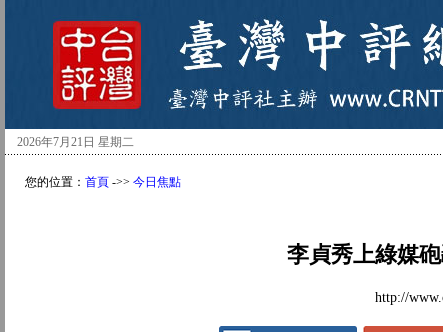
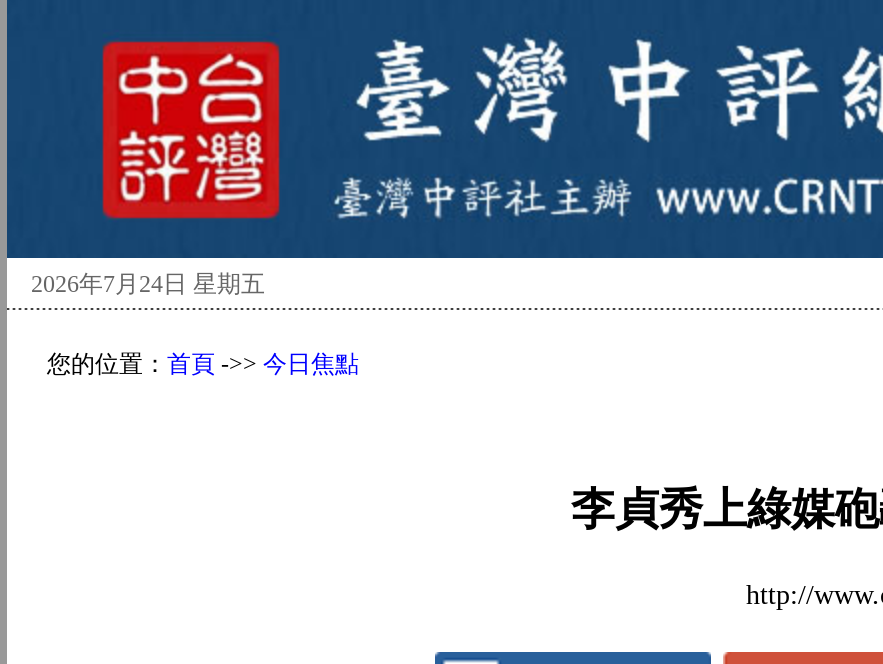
- 2026年7月21日 星期二
+ 2026年7月24日 星期五
